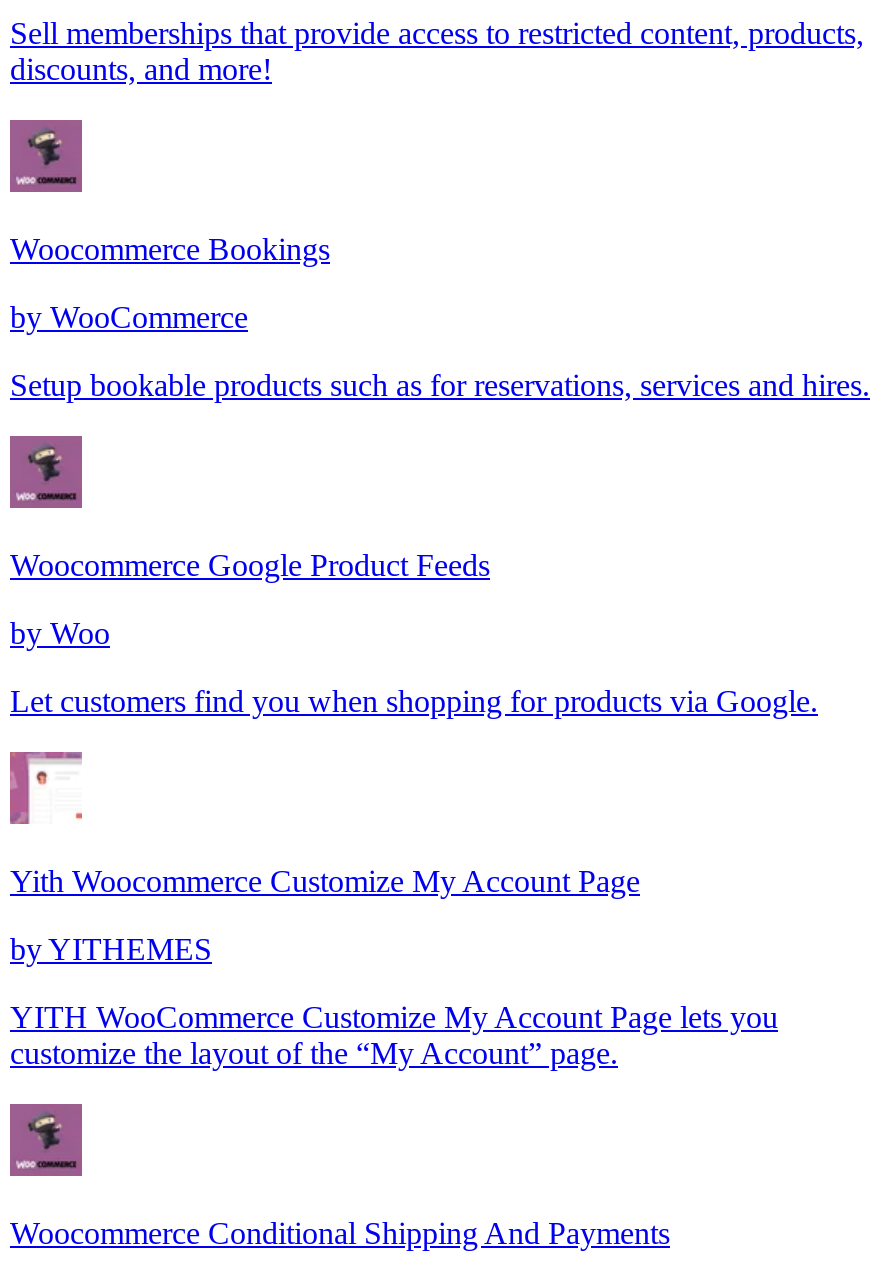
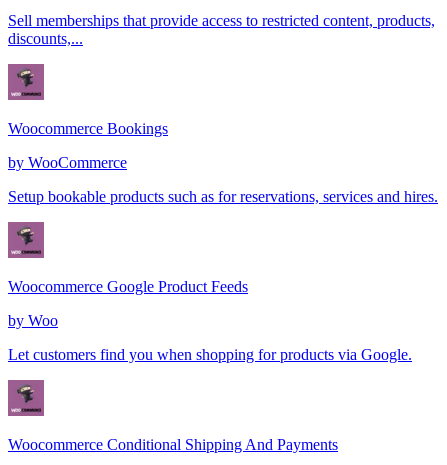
- discounts, and more!
+ discounts,...

- [image]
- Yith Woocommerce Customize My Account Page
- by YITHEMES
- YITH WooCommerce Customize My Account Page lets you
- customize the layout of the “My Account” page.
